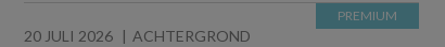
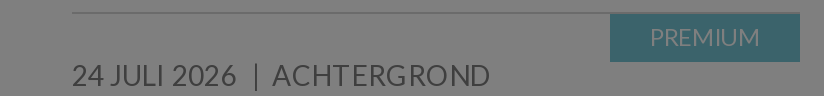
- 20 JULI 2026 ACHTERGROND
+ 24 JULI 2026 ACHTERGROND
